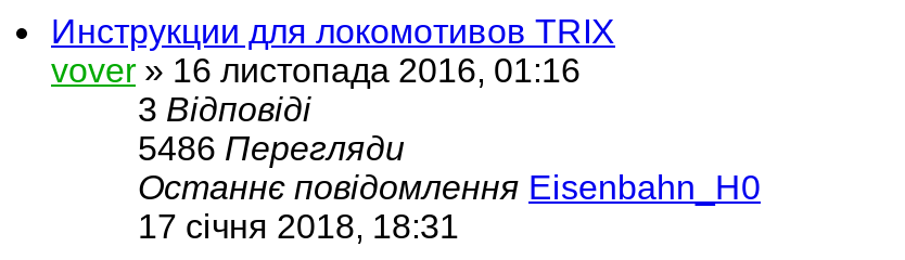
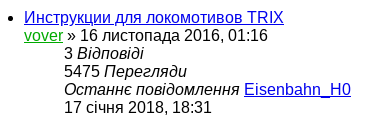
- 5486 Перегляди
+ 5475 Перегляди
